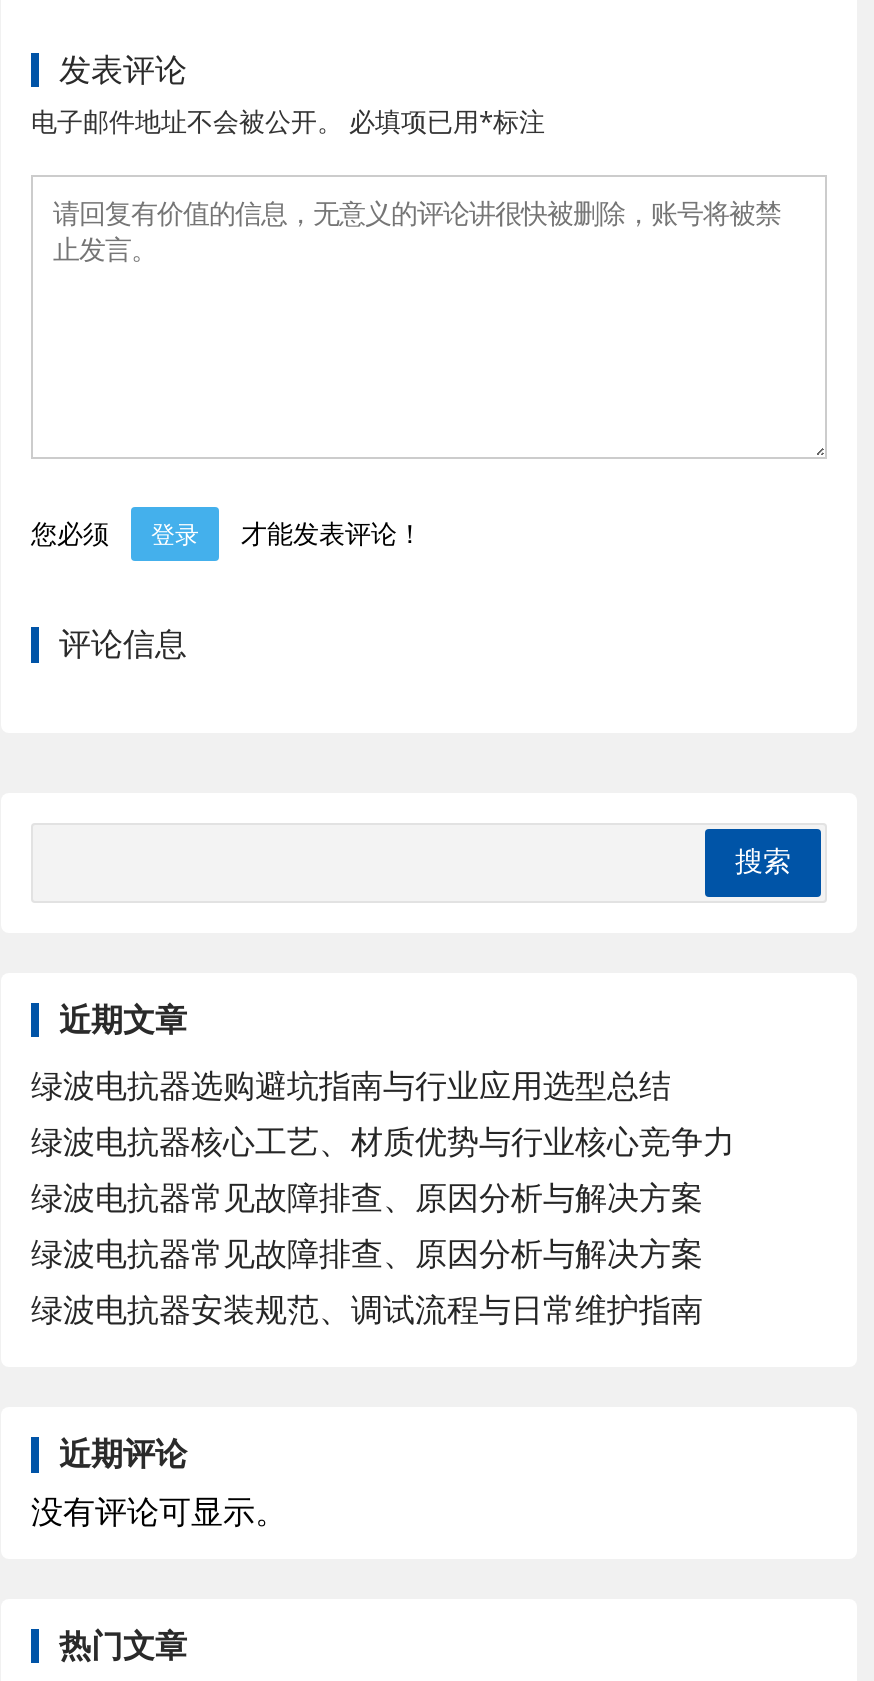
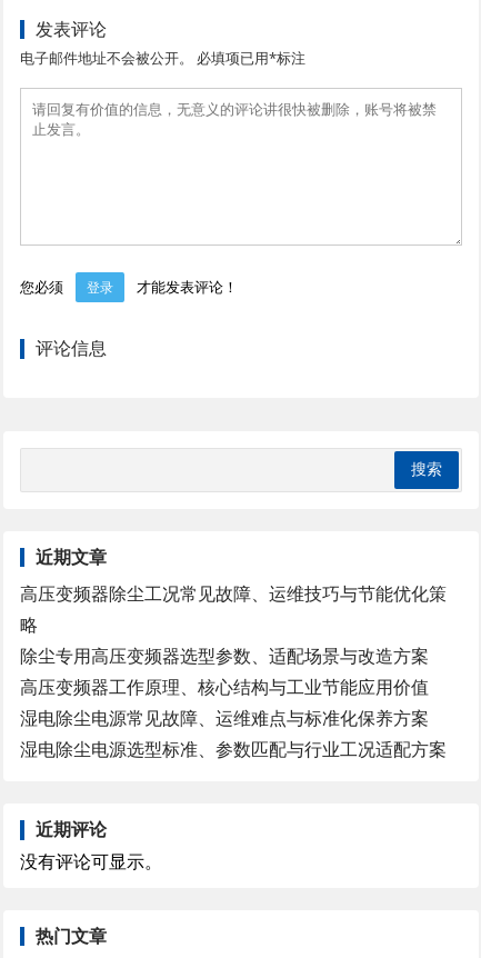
- 绿波电抗器选购避坑指南与行业应用选型总结
- 绿波电抗器核心工艺、材质优势与行业核心竞争力
- 绿波电抗器常见故障排查、原因分析与解决方案
- 绿波电抗器常见故障排查、原因分析与解决方案
- 绿波电抗器安装规范、调试流程与日常维护指南
+ 高压变频器除尘工况常见故障、运维技巧与节能优化策
+ 略
+ 除尘专用高压变频器选型参数、适配场景与改造方案
+ 高压变频器工作原理、核心结构与工业节能应用价值
+ 湿电除尘电源常见故障、运维难点与标准化保养方案
+ 湿电除尘电源选型标准、参数匹配与行业工况适配方案
